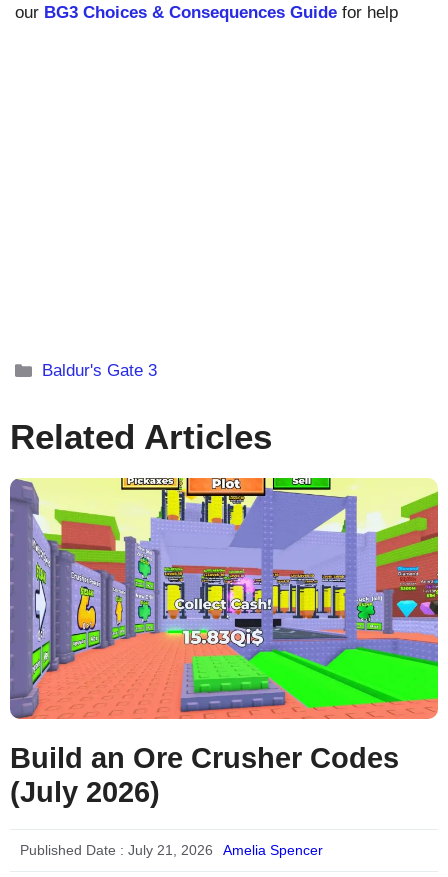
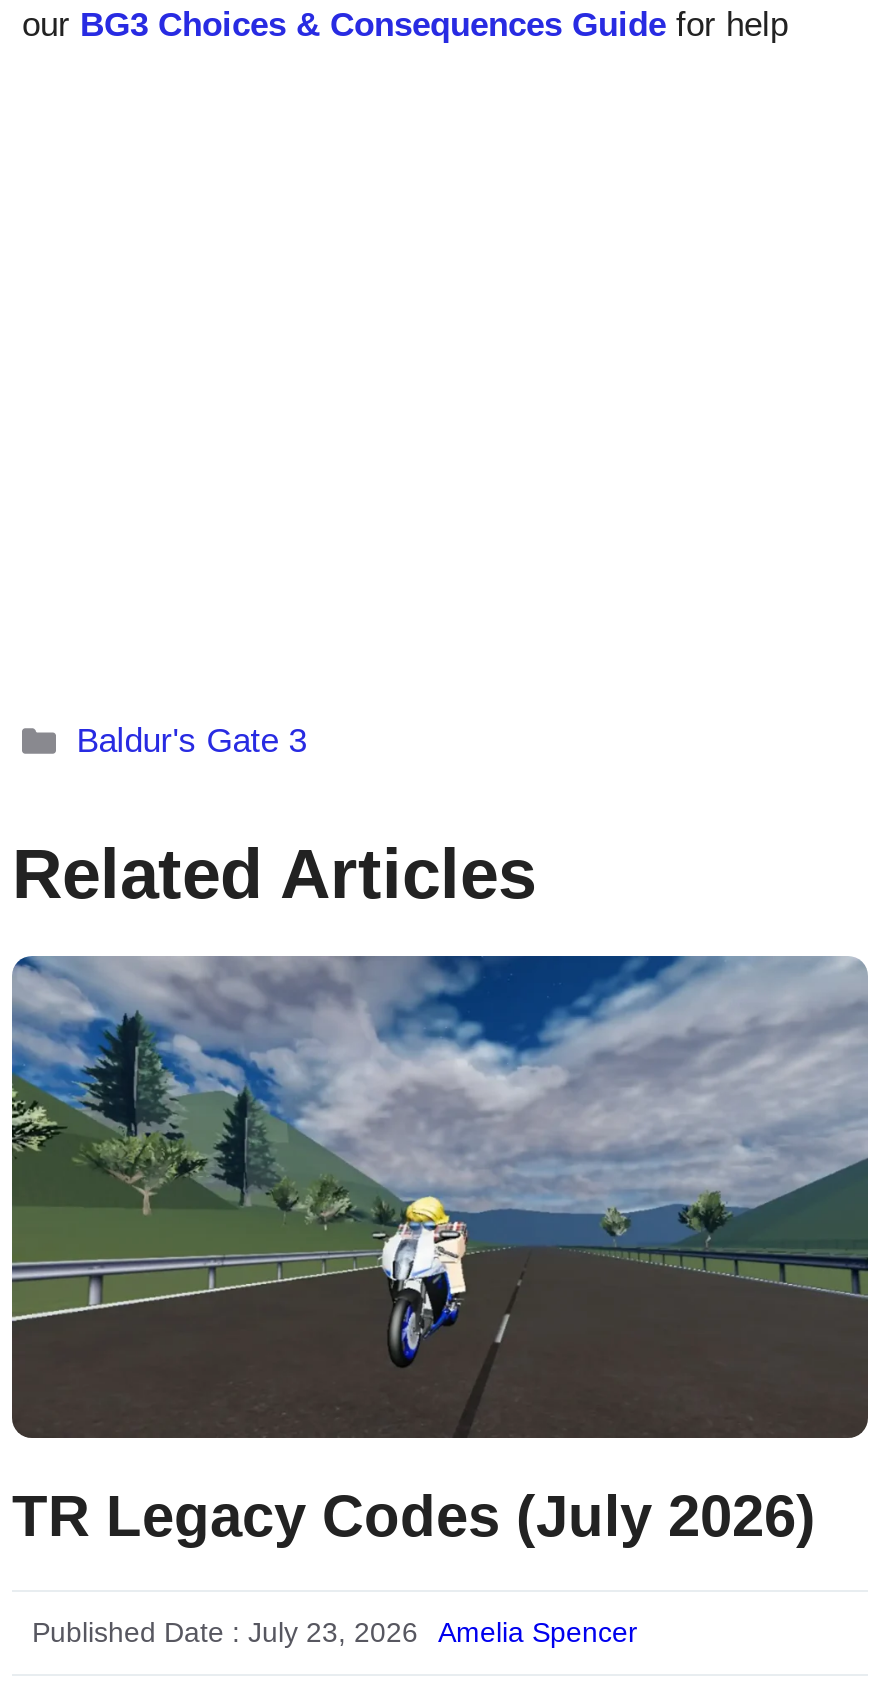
- [image]
- Build an Ore Crusher Codes
- (July 2026)
+ [image]
+ TR Legacy Codes (July 2026)

- Published Date : July 21, 2026
+ Published Date : July 23, 2026
